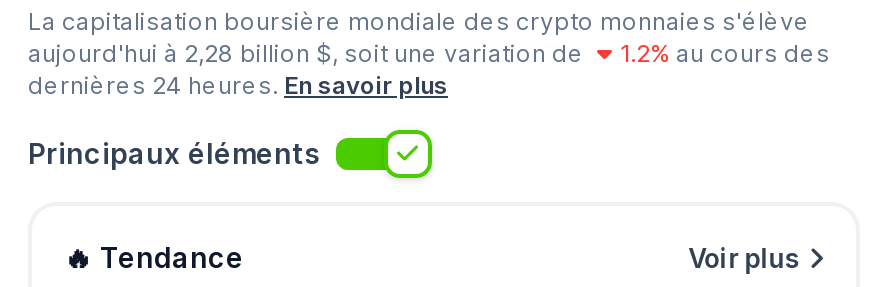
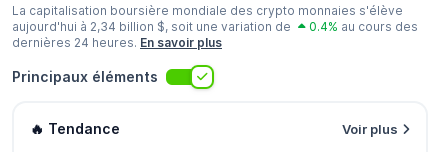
- aujourd'hui à 2,28 billion $, soit une variation de
+ aujourd'hui à 2,34 billion $, soit une variation de

- 1.2% au cours des
+ 0.4% au cours des
